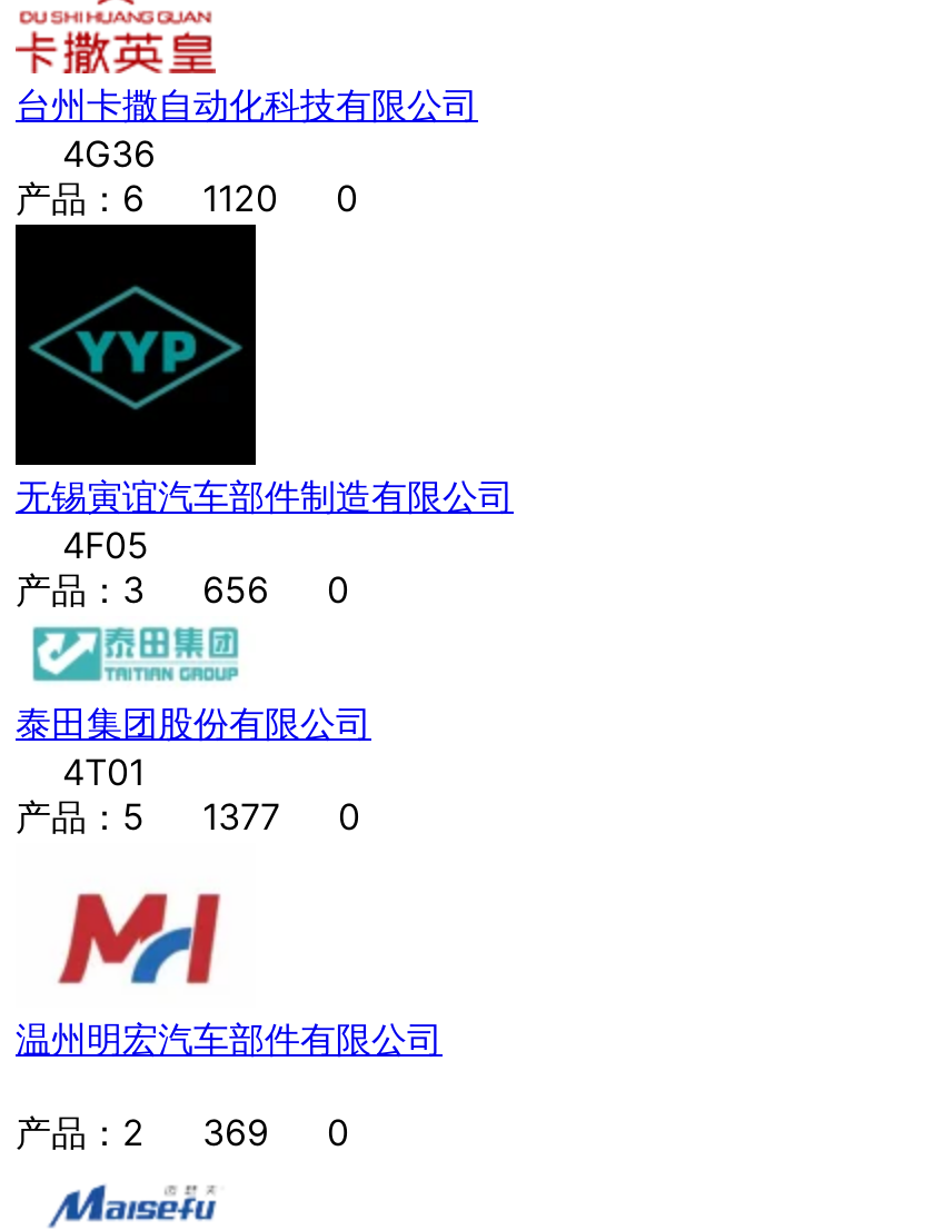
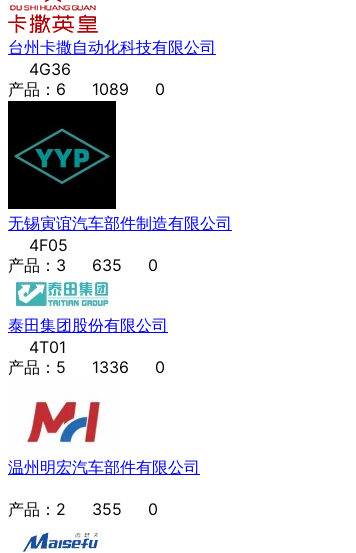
- 产品：6 1120 0
+ 产品：6 1089 0

- 产品：3 656 0
+ 产品：3 635 0

- 产品：5 1377 0
+ 产品：5 1336 0

- 产品：2 369 0
+ 产品：2 355 0
